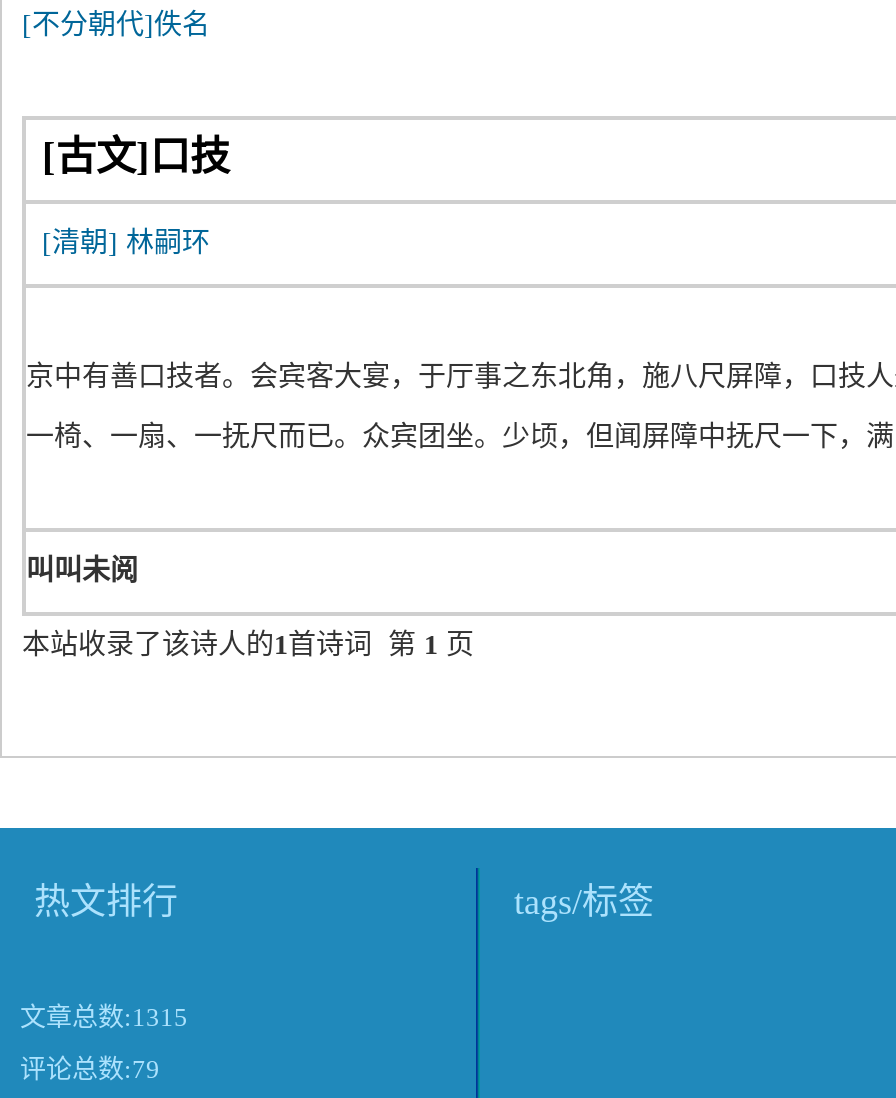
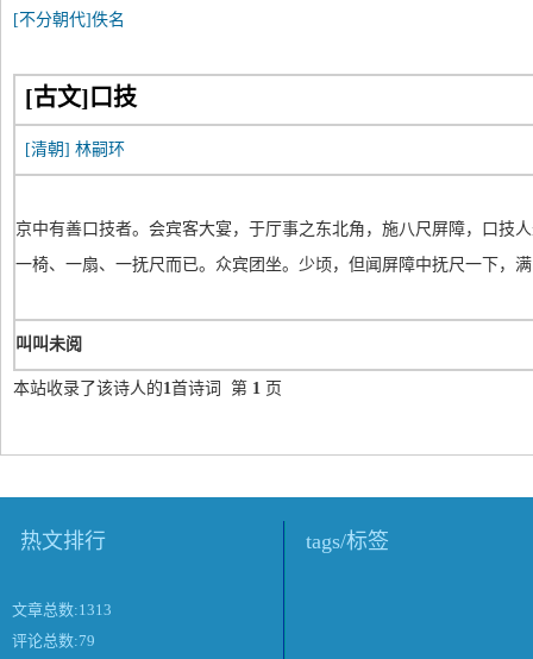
- 文章总数:1315
+ 文章总数:1313
